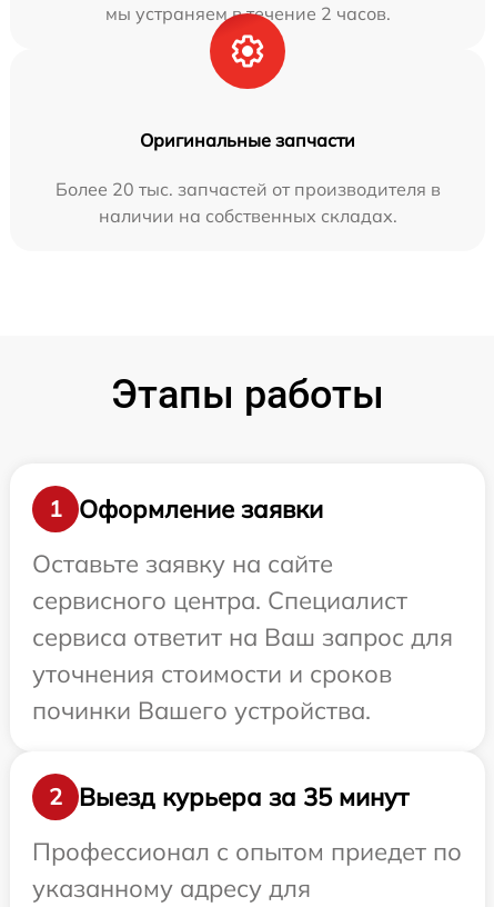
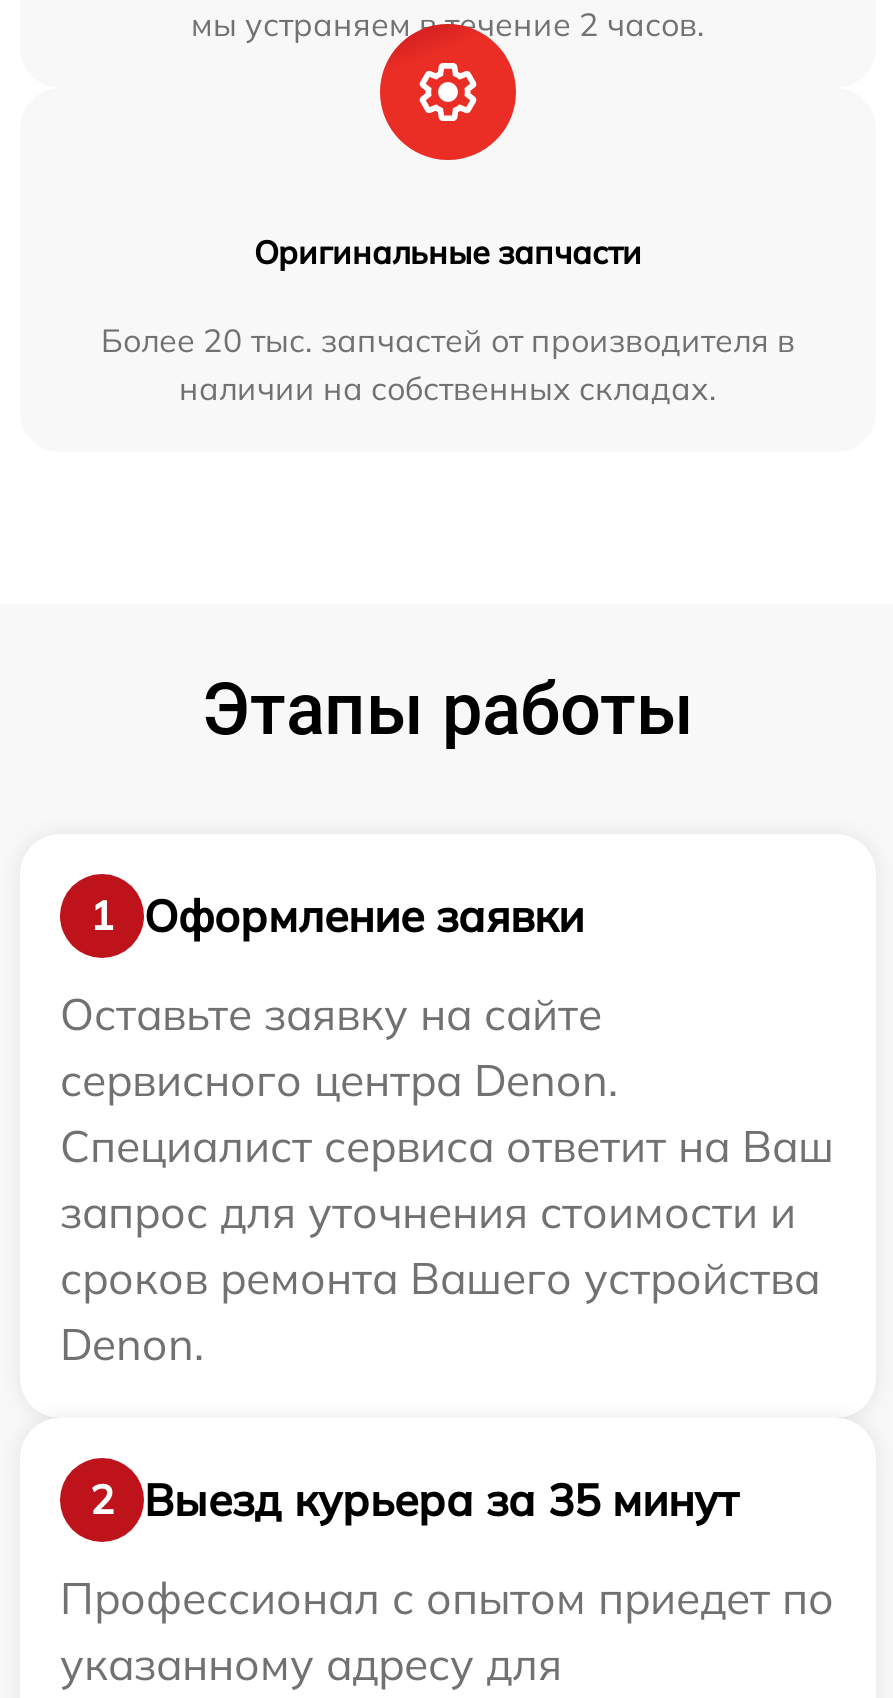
- сервисного центра. Специалист
- сервиса ответит на Ваш запрос для
- уточнения стоимости и сроков
- починки Вашего устройства.
+ сервисного центра Denon.
+ Специалист сервиса ответит на Ваш
+ запрос для уточнения стоимости и
+ сроков ремонта Вашего устройства
+ Denon.
